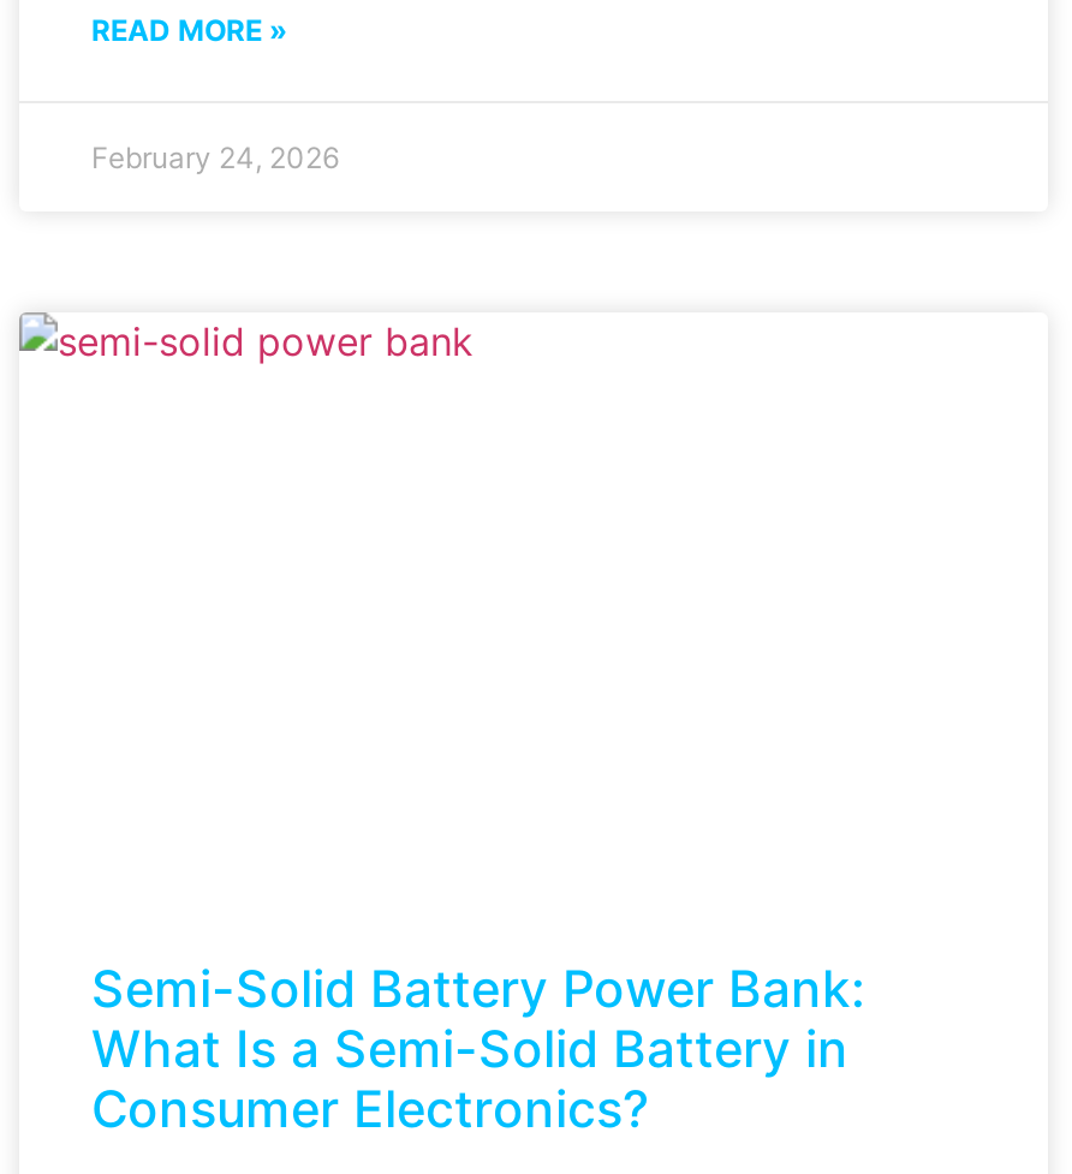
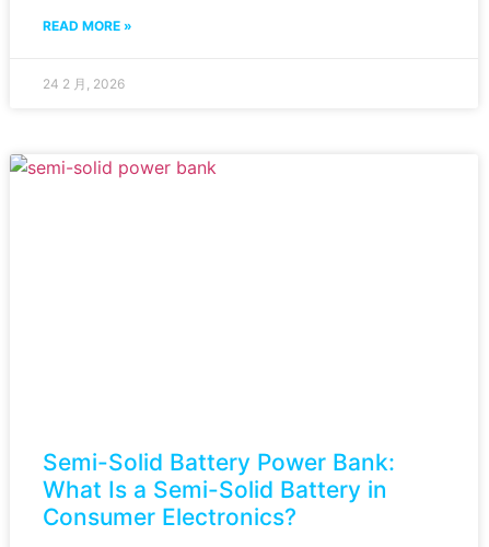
- February 24, 2026
+ 24 2 月, 2026
